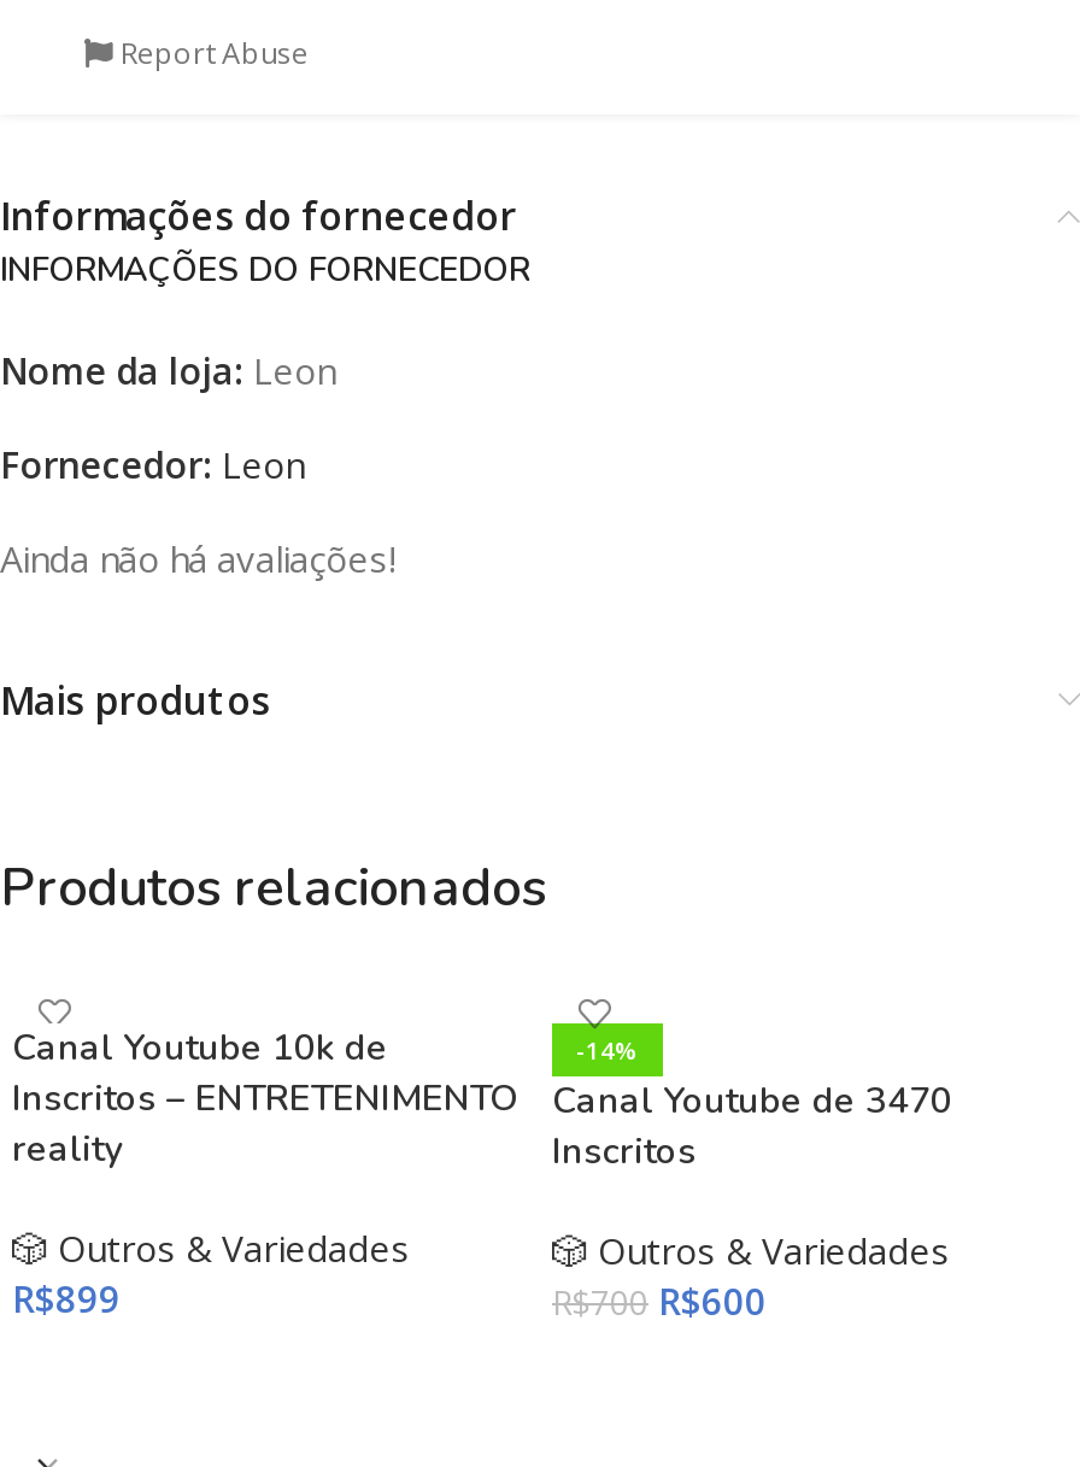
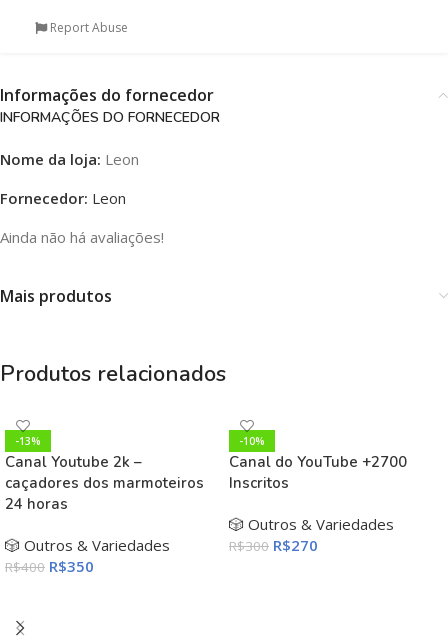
- Canal Youtube 10k de
- Inscritos – ENTRETENIMENTO
- reality
+ -13%
+ Canal Youtube 2k –
+ caçadores dos marmoteiros
+ 24 horas

- -14%
+ -10%

- Canal Youtube de 3470
+ Canal do YouTube +2700

- R$899
+ R$400 R$350

- R$700 R$600
+ R$300 R$270
